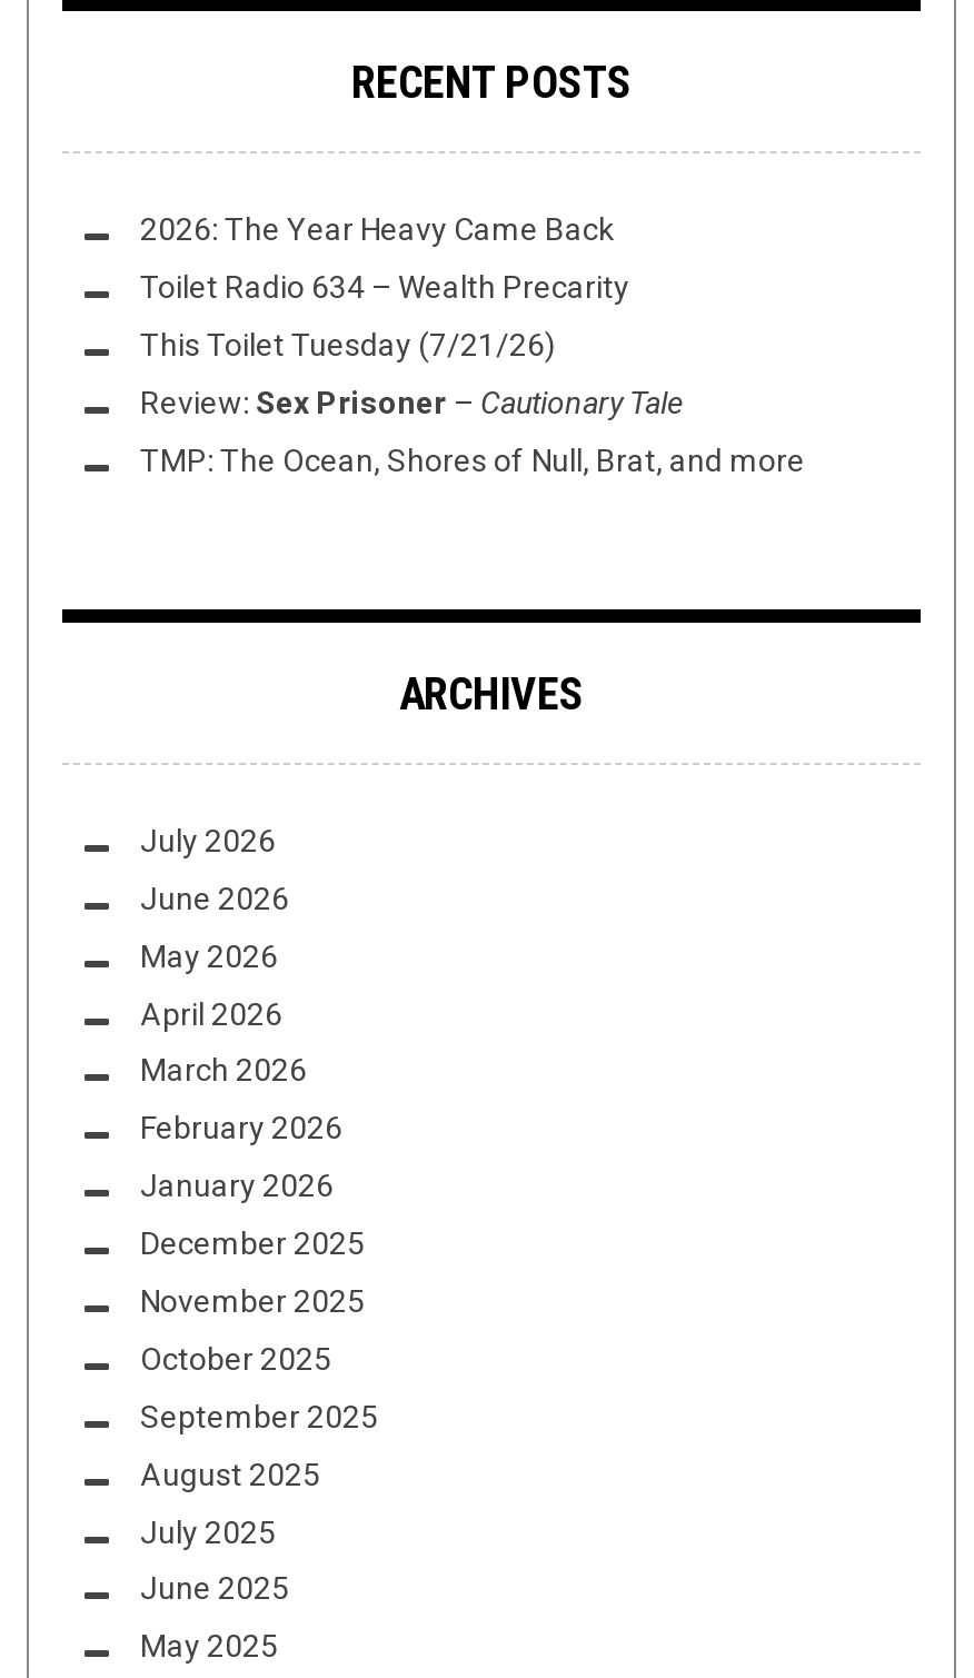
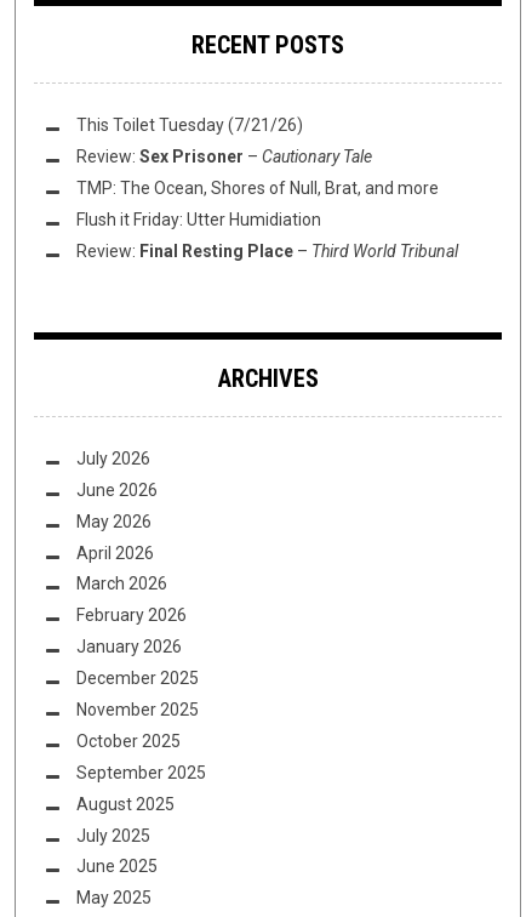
- 2026: The Year Heavy Came Back
- Toilet Radio 634 – Wealth Precarity

moved up: This Toilet Tuesday (7/21/26) | Review: Sex Prisoner – Cautionary Tale | TMP: The Ocean, Shores of Null, Brat, and more

+ Flush it Friday: Utter Humidiation
+ Review: Final Resting Place – Third World Tribunal
